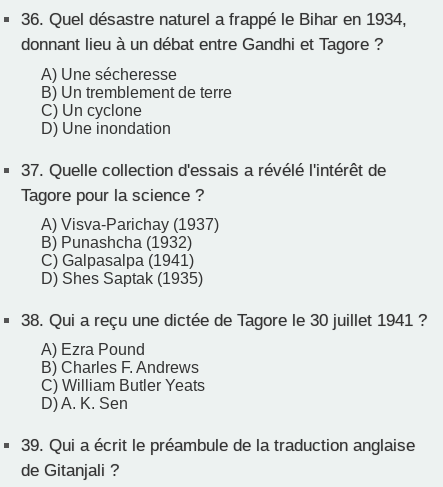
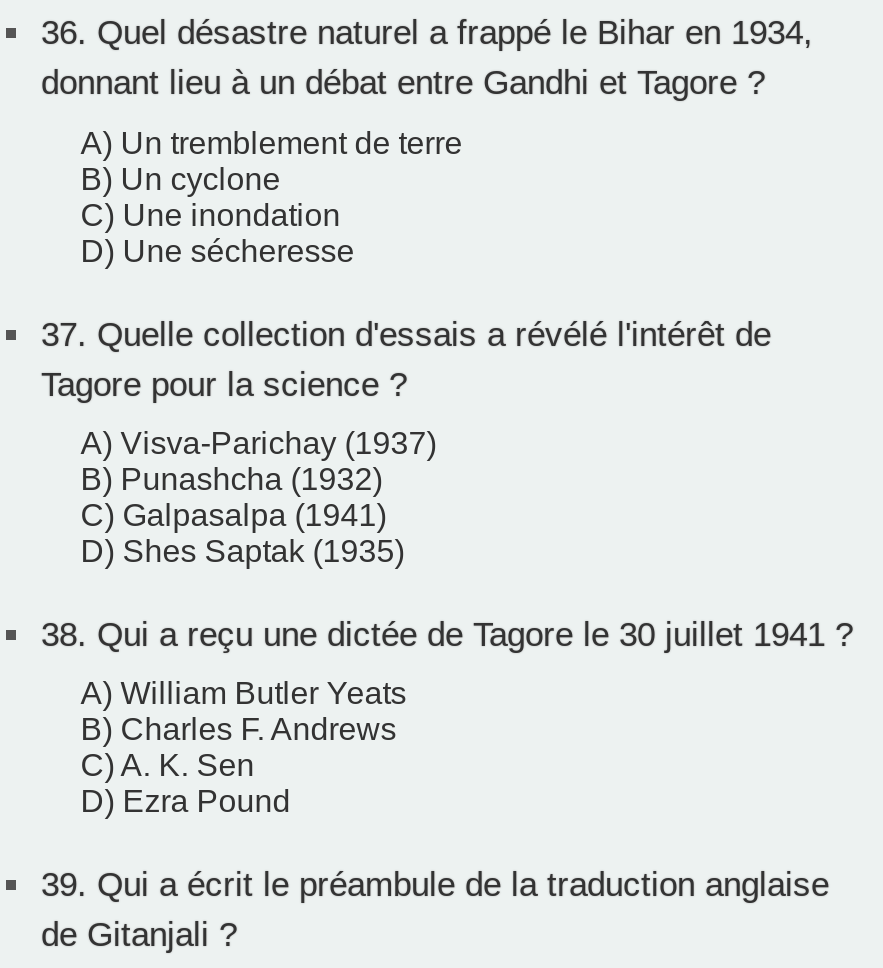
- A) Une sécheresse
- B) Un tremblement de terre
- C) Un cyclone
- D) Une inondation
+ A) Un tremblement de terre
+ B) Un cyclone
+ C) Une inondation
+ D) Une sécheresse

- A) Ezra Pound
+ A) William Butler Yeats

- C) William Butler Yeats
- D) A. K. Sen
+ C) A. K. Sen
+ D) Ezra Pound
